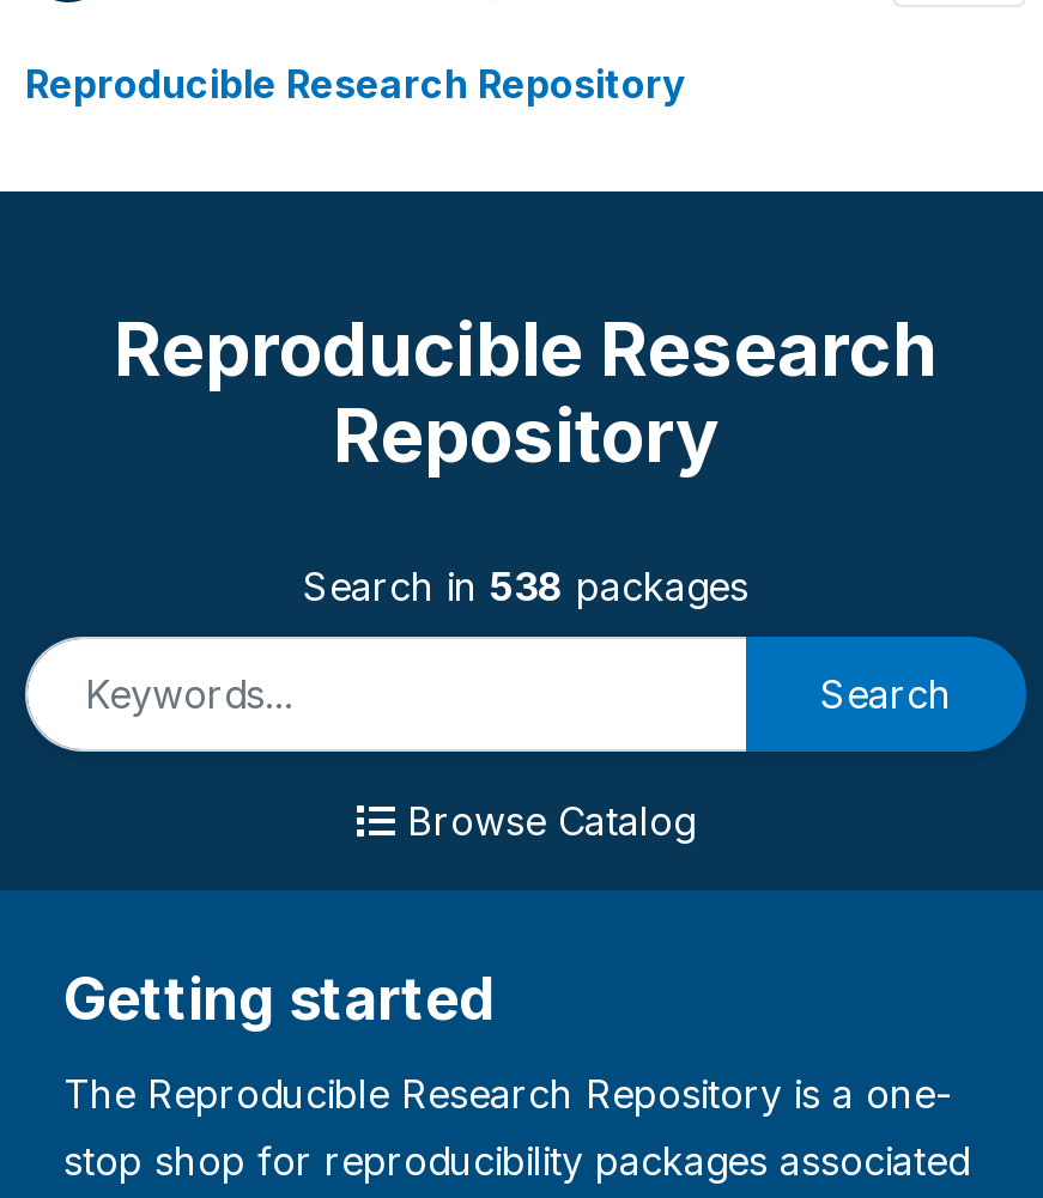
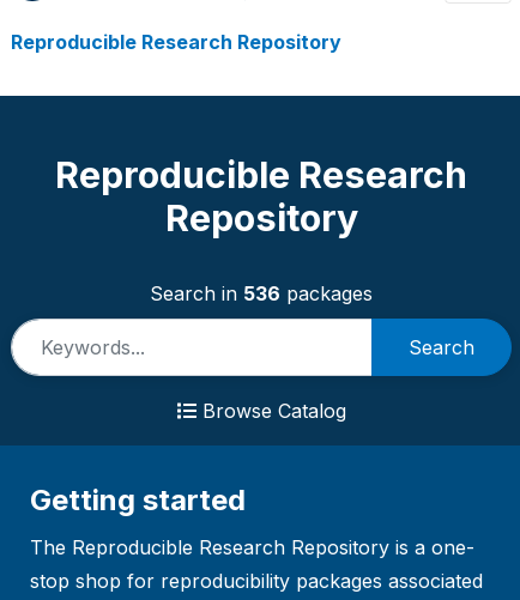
- Search in 538 packages
+ Search in 536 packages
